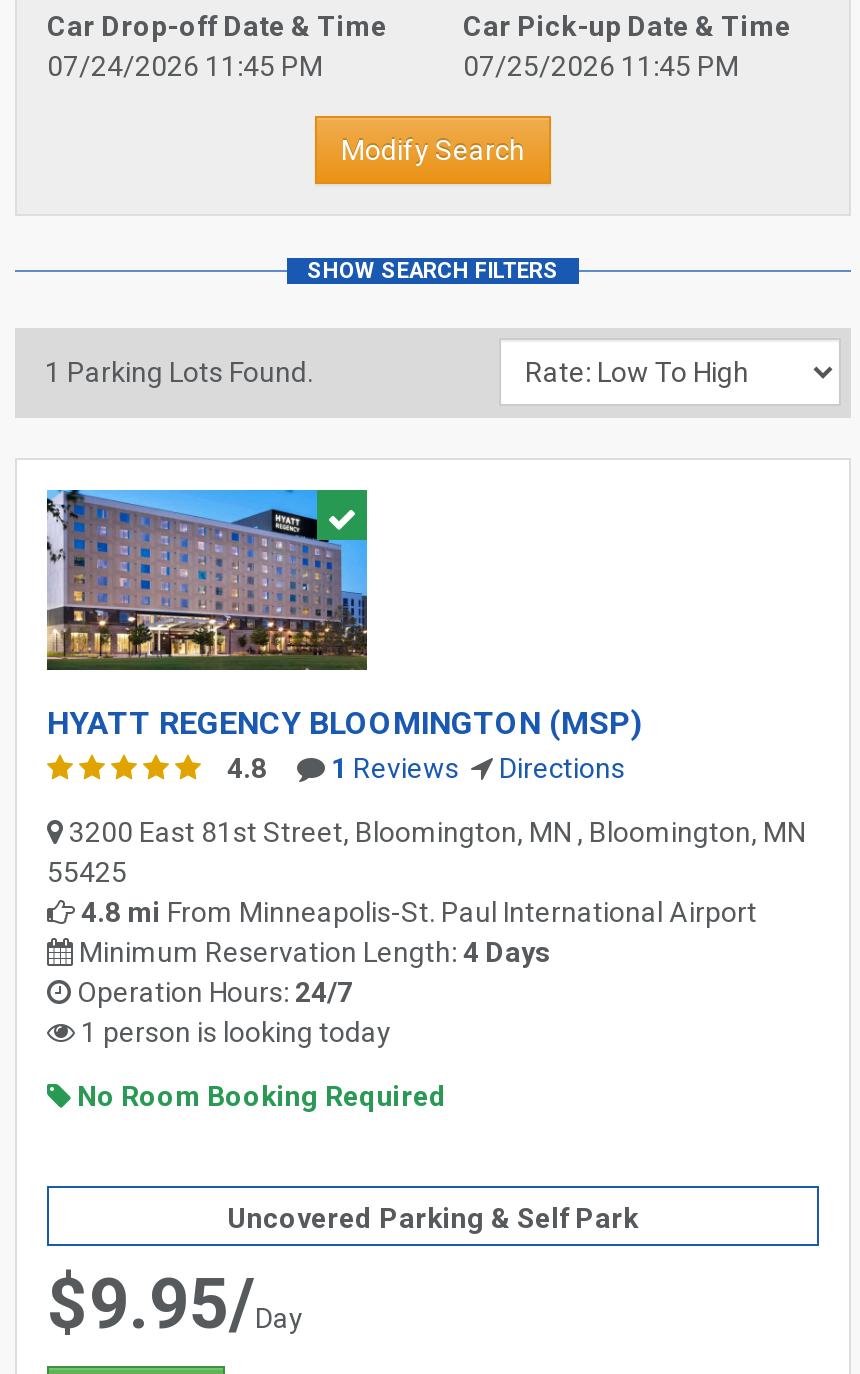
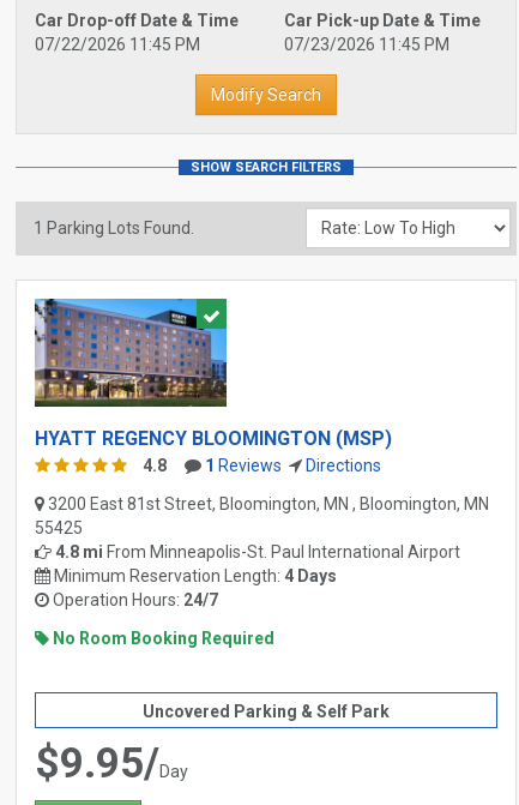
- 07/24/2026 11:45 PM
+ 07/22/2026 11:45 PM

- 07/25/2026 11:45 PM
+ 07/23/2026 11:45 PM

- 1 person is looking today
